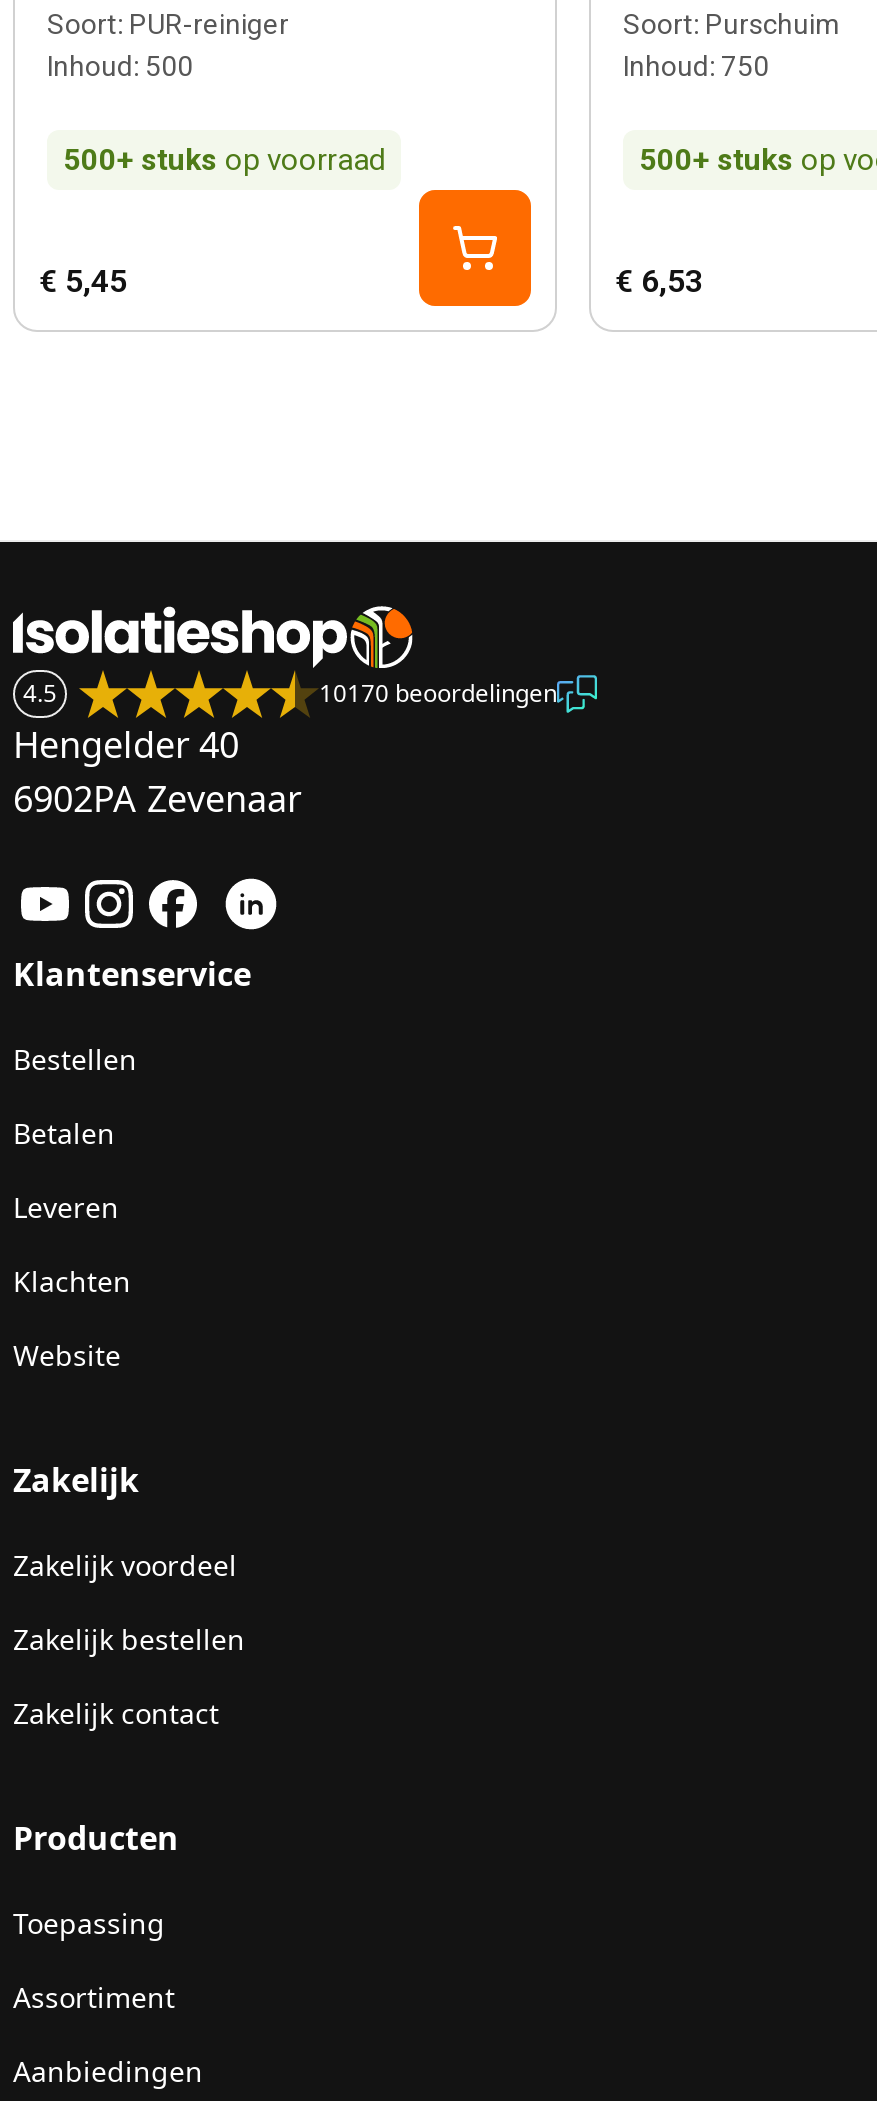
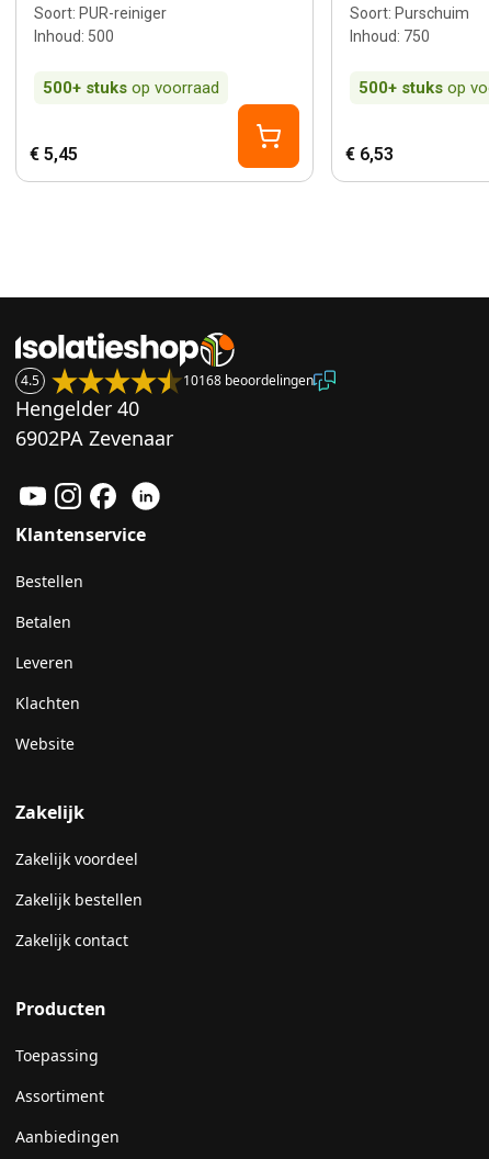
- 10170 beoordelingen
+ 10168 beoordelingen
